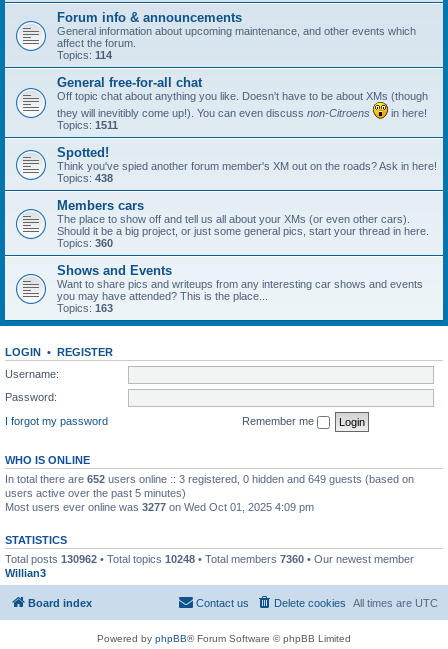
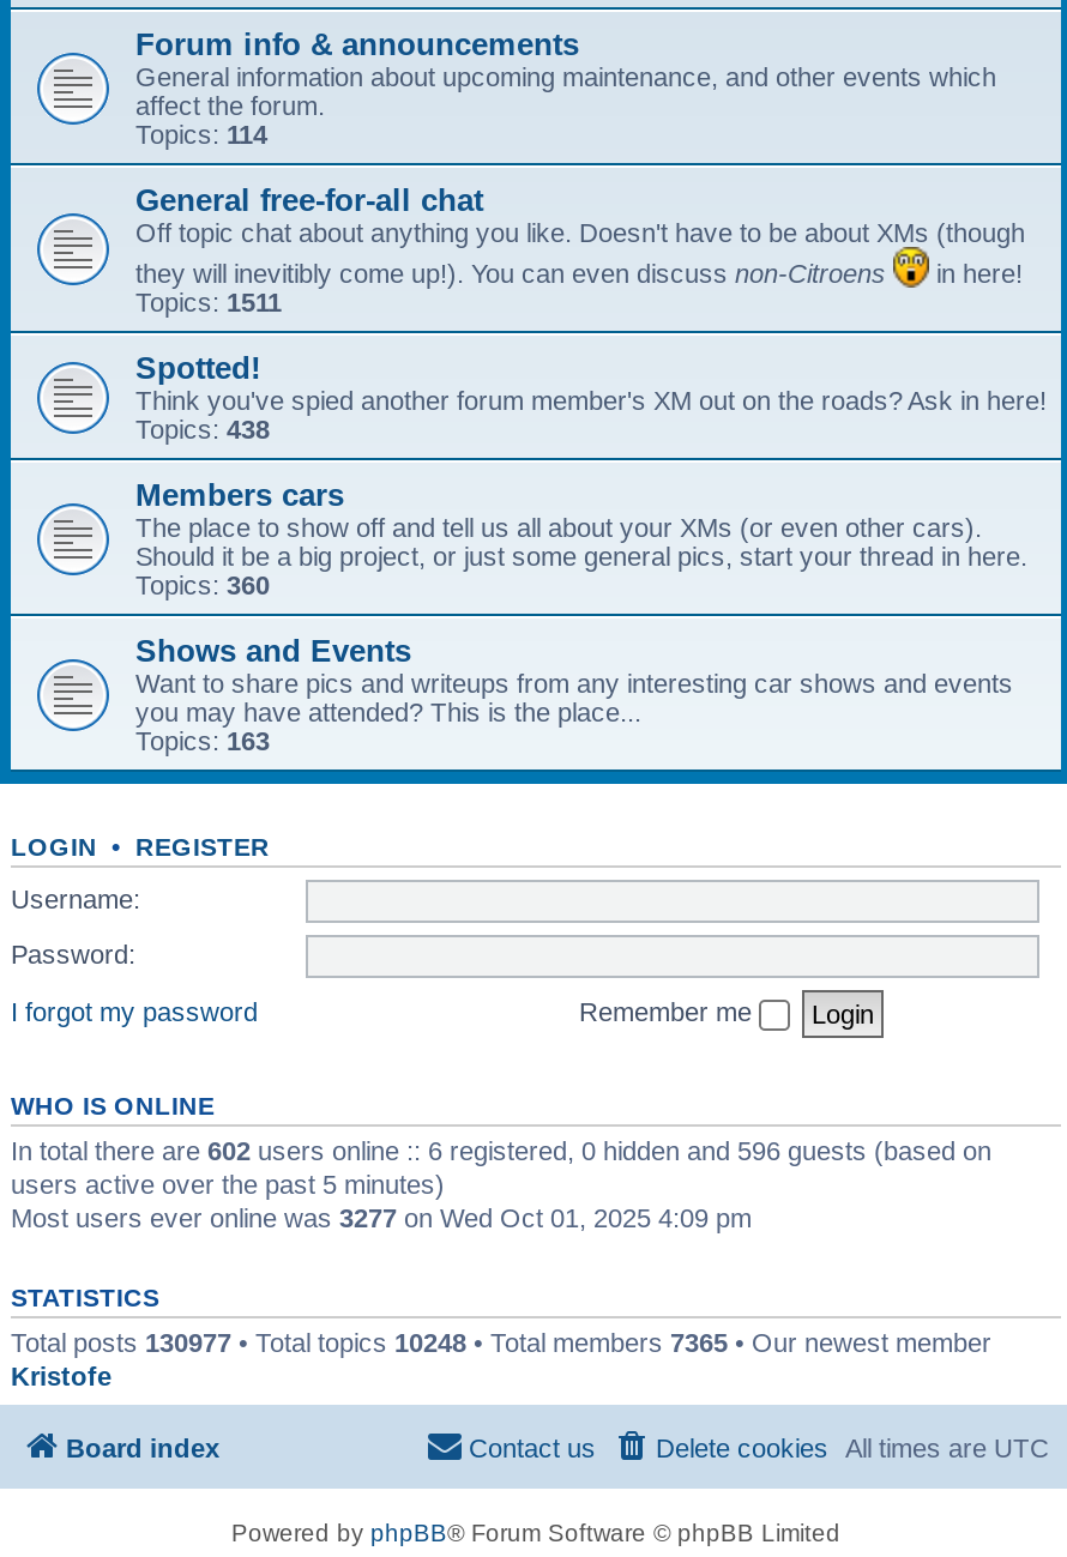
- In total there are 652 users online :: 3 registered, 0 hidden and 649 guests (based on
+ In total there are 602 users online :: 6 registered, 0 hidden and 596 guests (based on

- Total posts 130962 • Total topics 10248 • Total members 7360 • Our newest member
- Willian3
+ Total posts 130977 • Total topics 10248 • Total members 7365 • Our newest member
+ Kristofe
